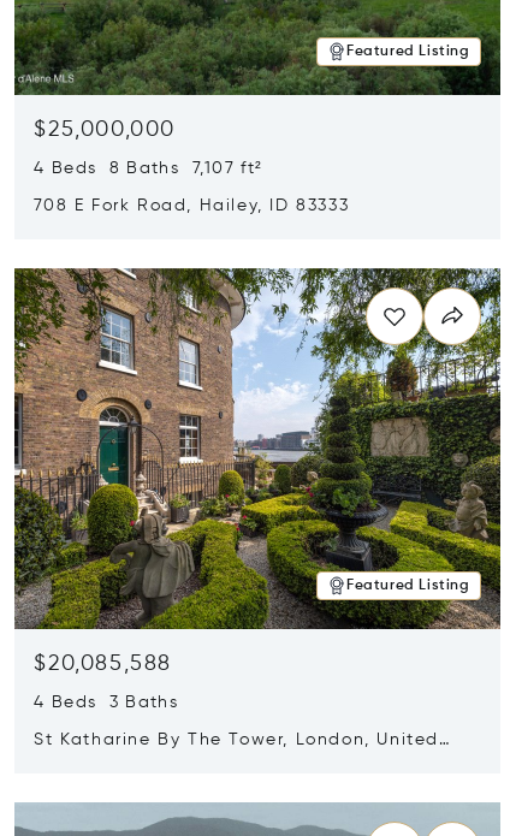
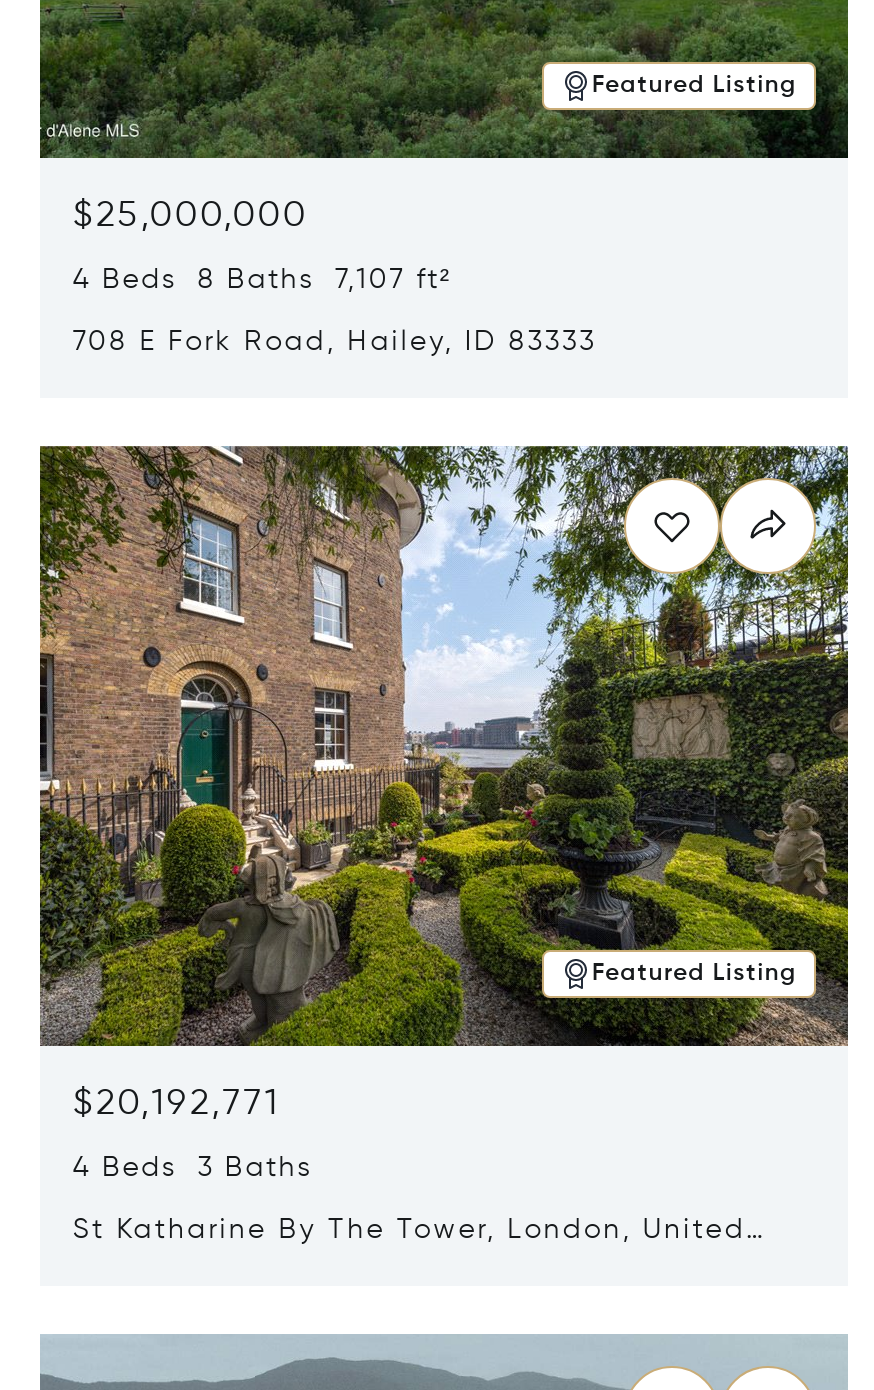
- $20,085,588
+ $20,192,771
